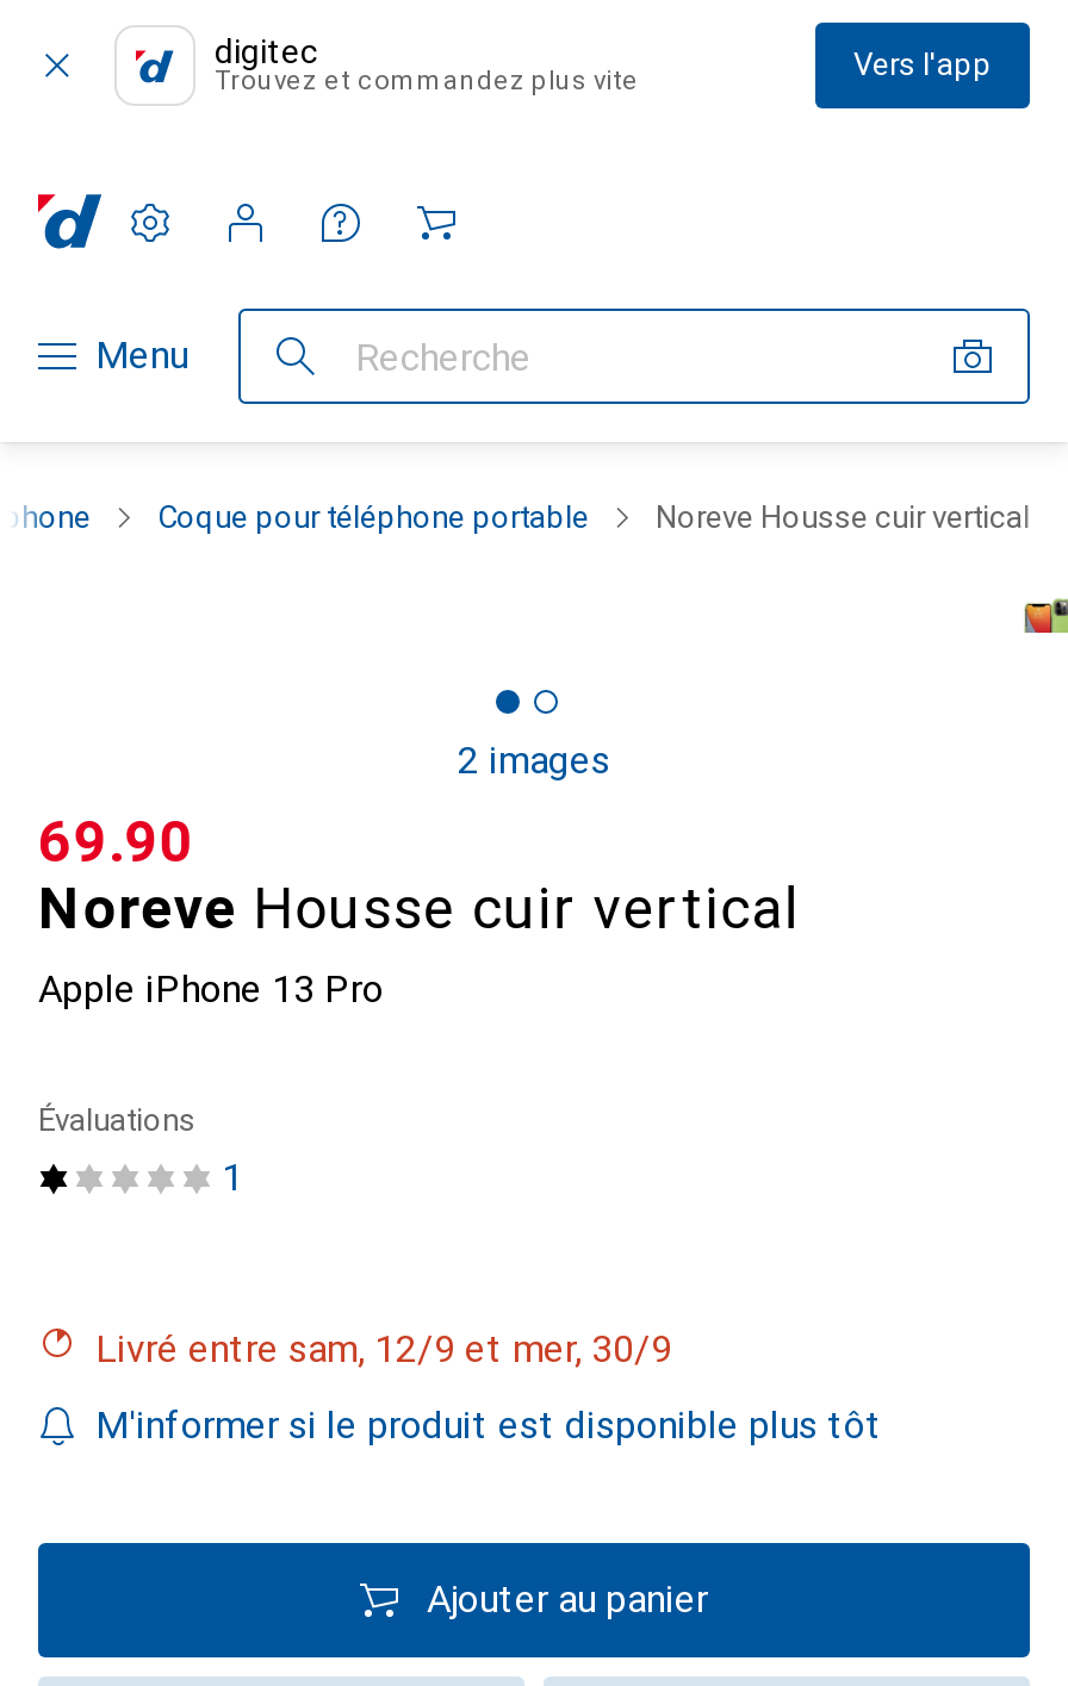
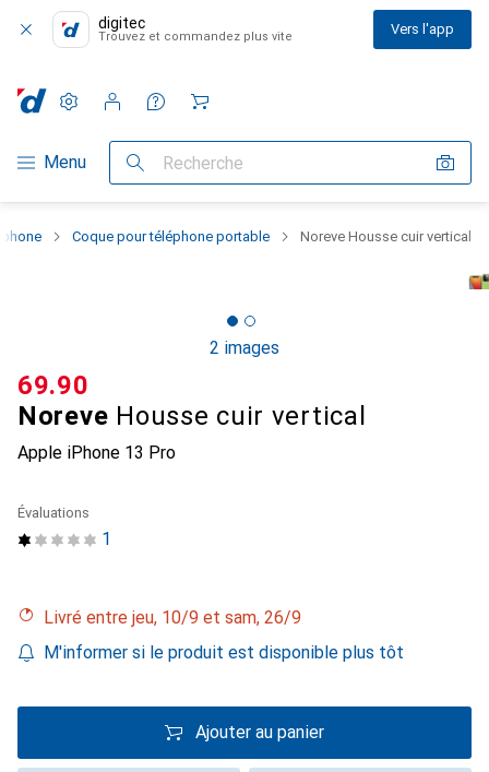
- Livré entre sam, 12/9 et mer, 30/9
+ Livré entre jeu, 10/9 et sam, 26/9
